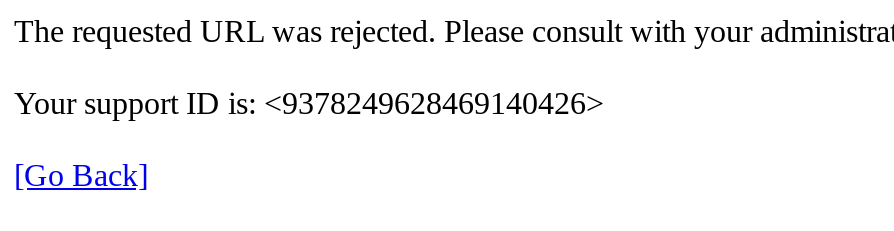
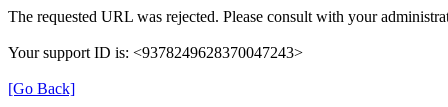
- Your support ID is: <9378249628469140426>
+ Your support ID is: <9378249628370047243>
